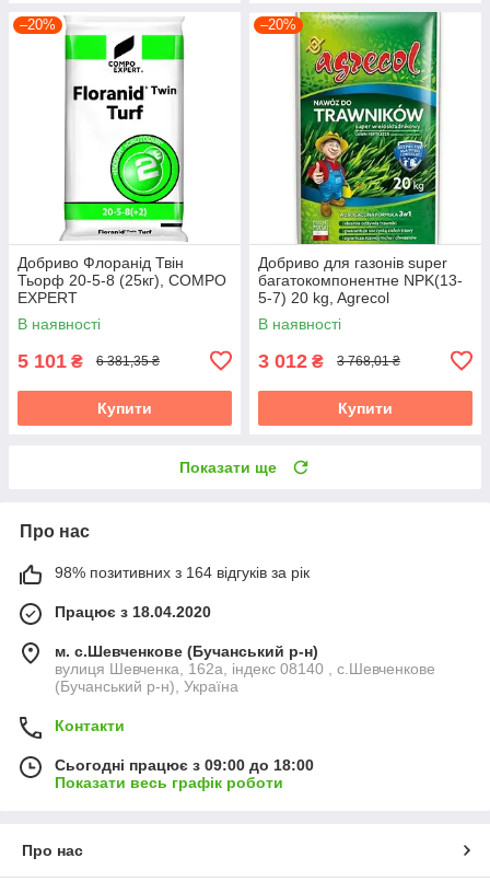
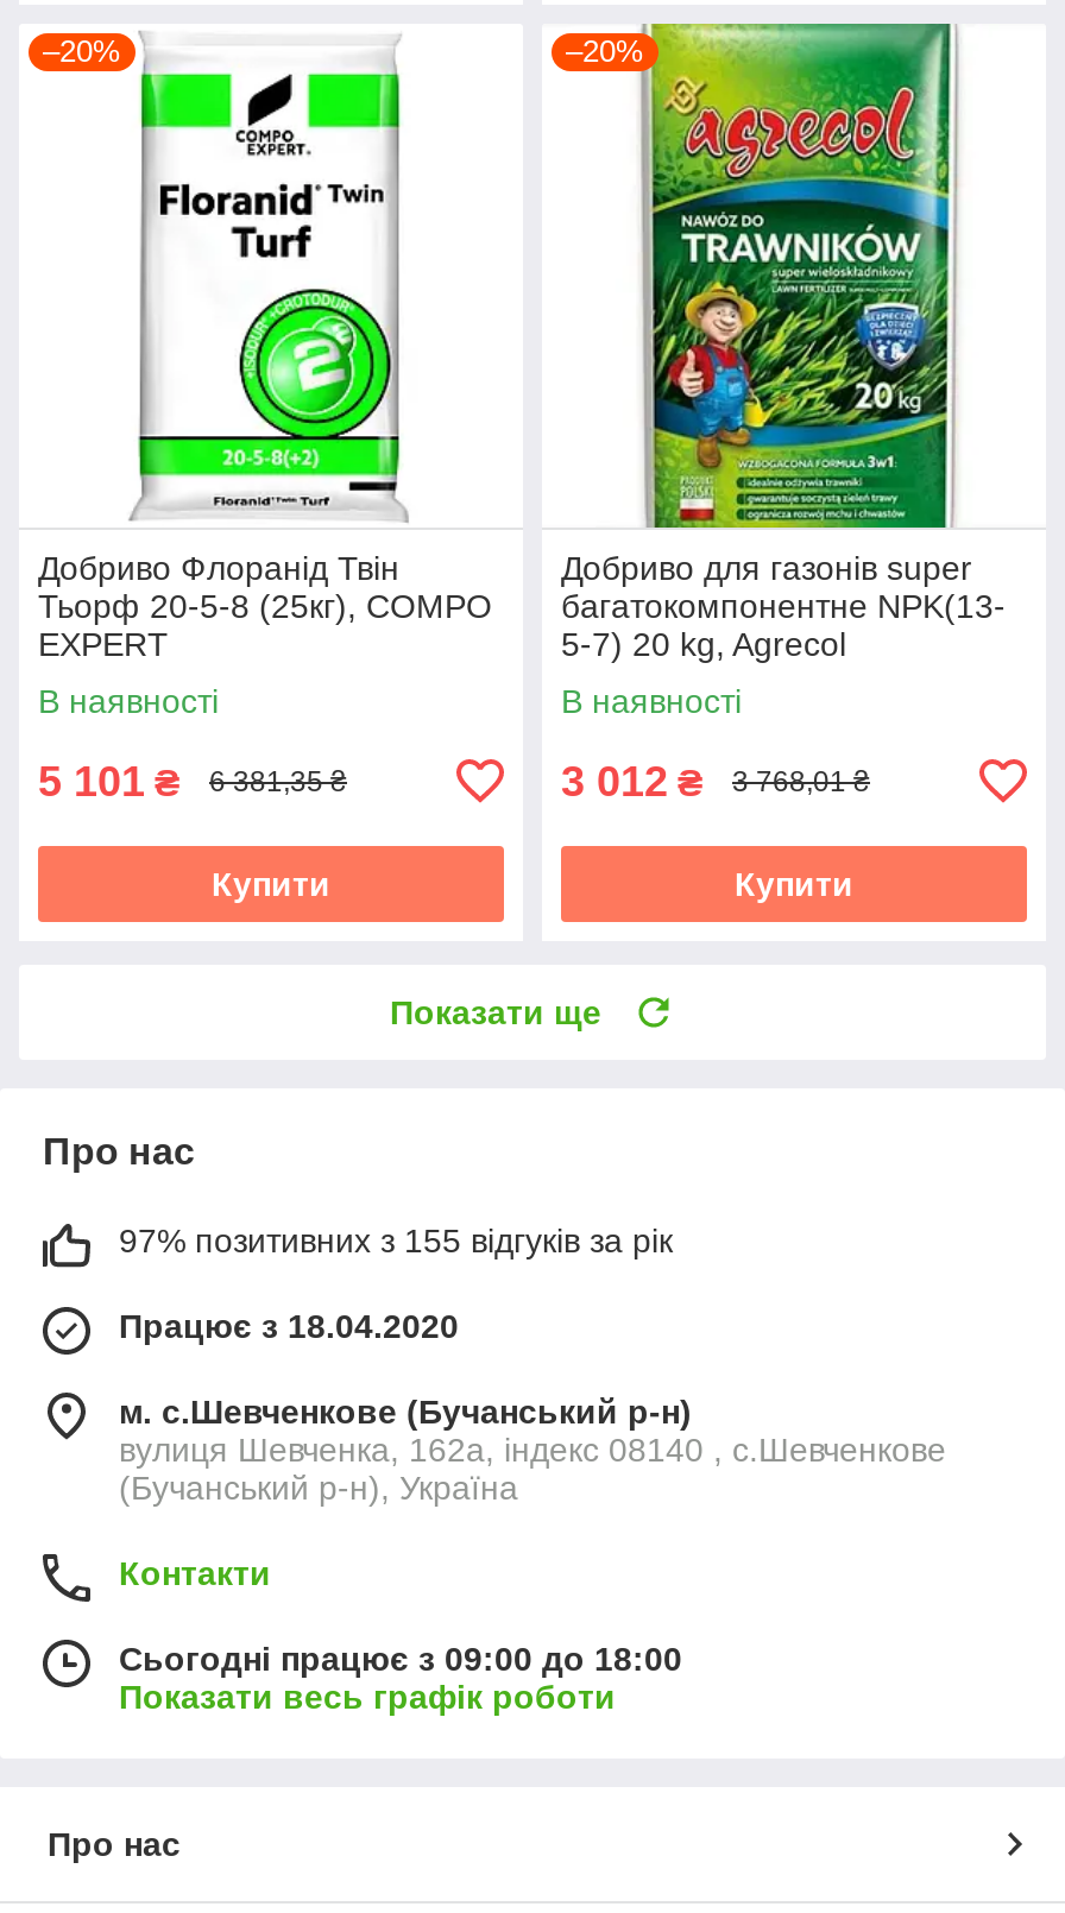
- 98% позитивних з 164 відгуків за рік
+ 97% позитивних з 155 відгуків за рік
